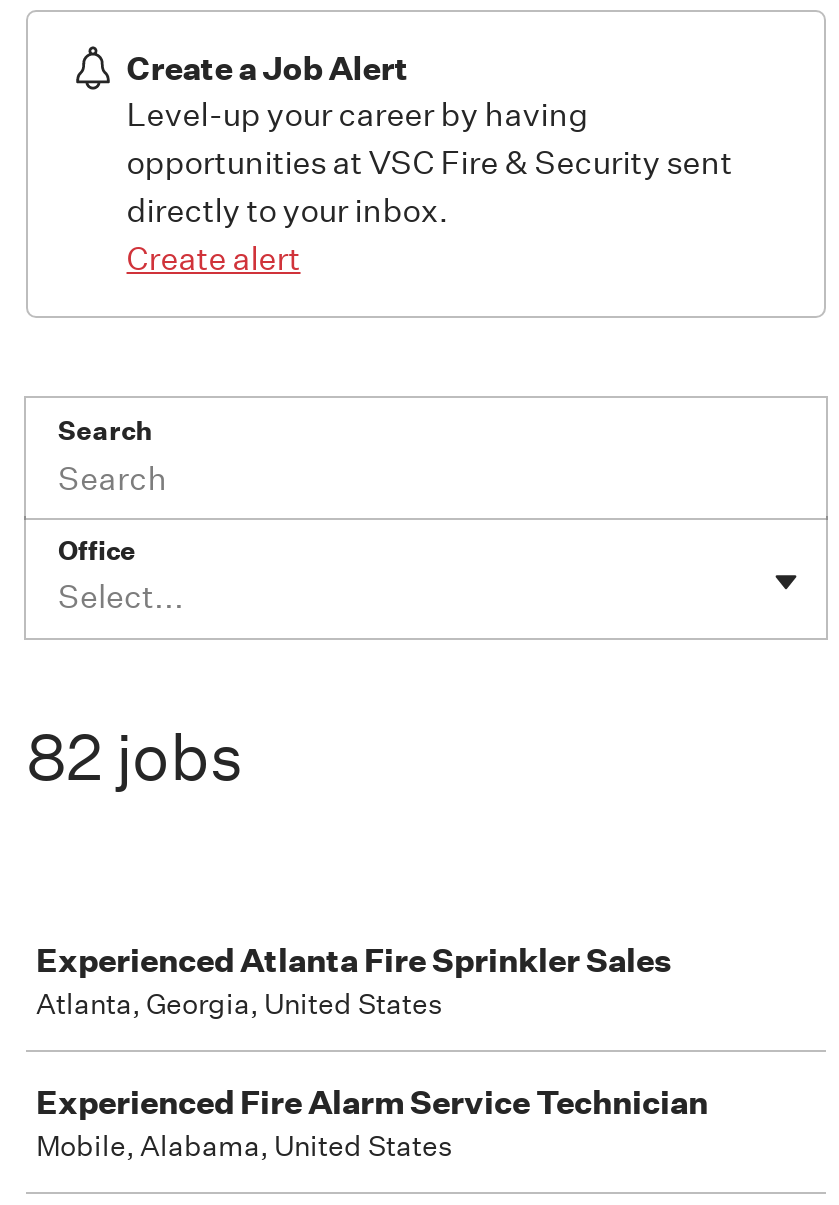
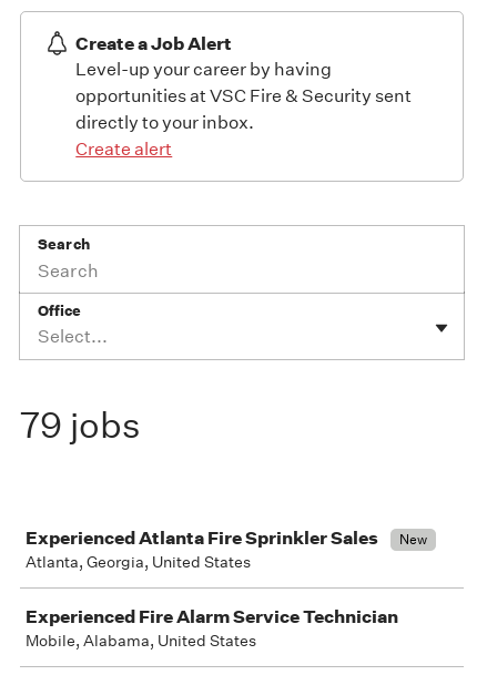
- 82 jobs
+ 79 jobs

+ New
